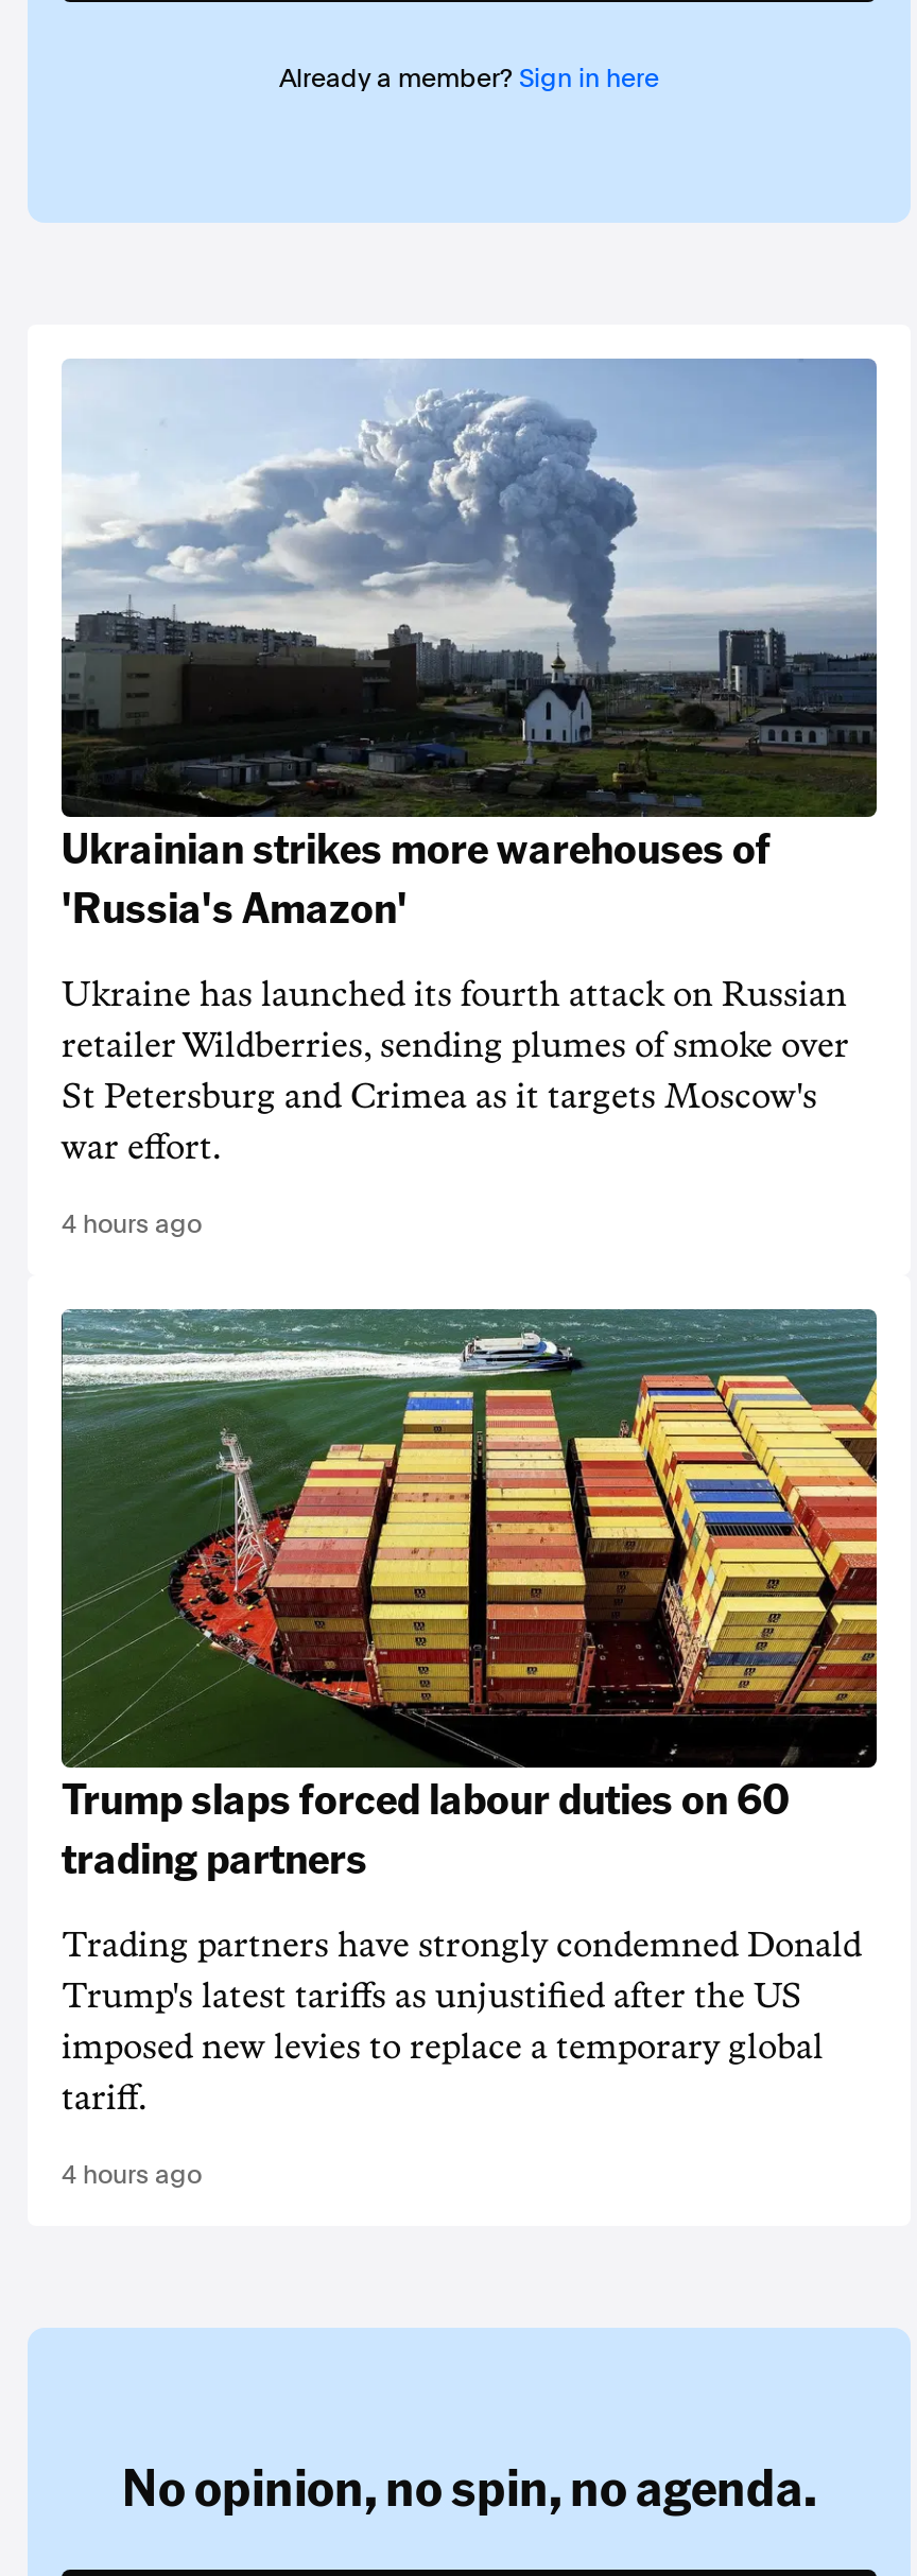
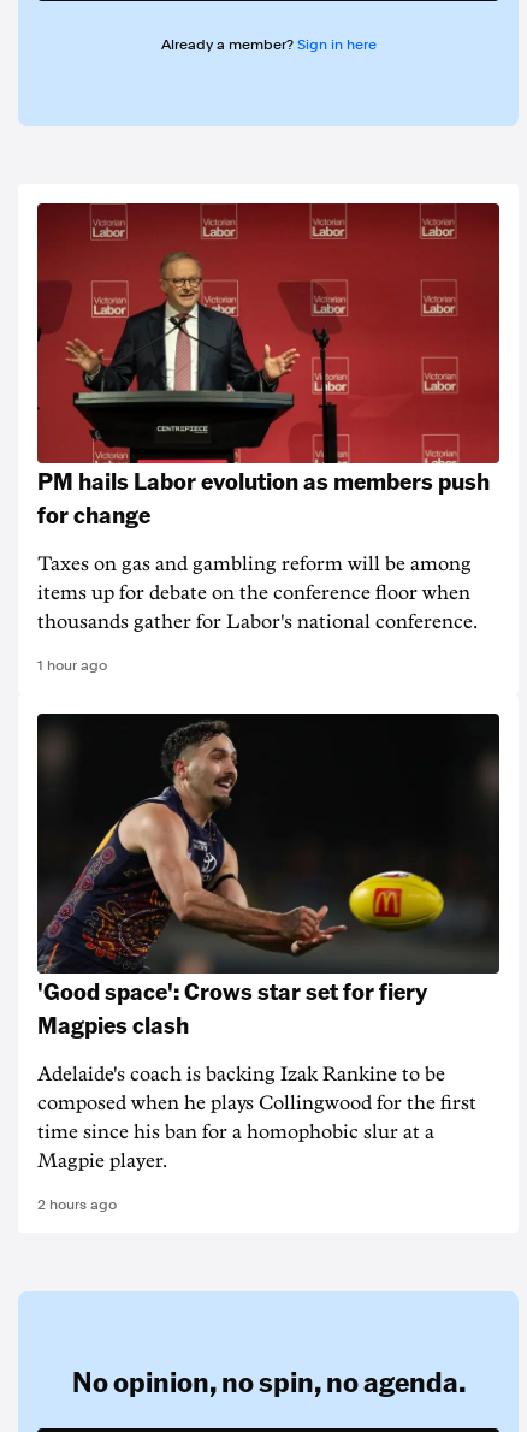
- [image]
- Ukrainian strikes more warehouses of
- 'Russia's Amazon'
- Ukraine has launched its fourth attack on Russian
- retailer Wildberries, sending plumes of smoke over
- St Petersburg and Crimea as it targets Moscow's
- war effort.
- 4 hours ago
+ [image]
+ PM hails Labor evolution as members push
+ for change
+ Taxes on gas and gambling reform will be among
+ items up for debate on the conference floor when
+ thousands gather for Labor's national conference.
+ 1 hour ago

- [image]
- Trump slaps forced labour duties on 60
- trading partners
- Trading partners have strongly condemned Donald
- Trump's latest tariffs as unjustified after the US
- imposed new levies to replace a temporary global
- tariff.
- 4 hours ago
+ [image]
+ 'Good space': Crows star set for fiery
+ Magpies clash
+ Adelaide's coach is backing Izak Rankine to be
+ composed when he plays Collingwood for the first
+ time since his ban for a homophobic slur at a
+ Magpie player.
+ 2 hours ago
